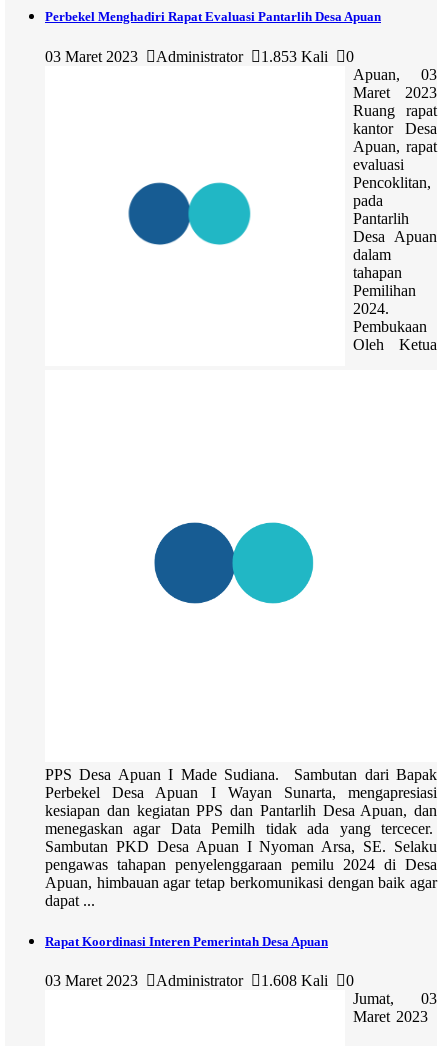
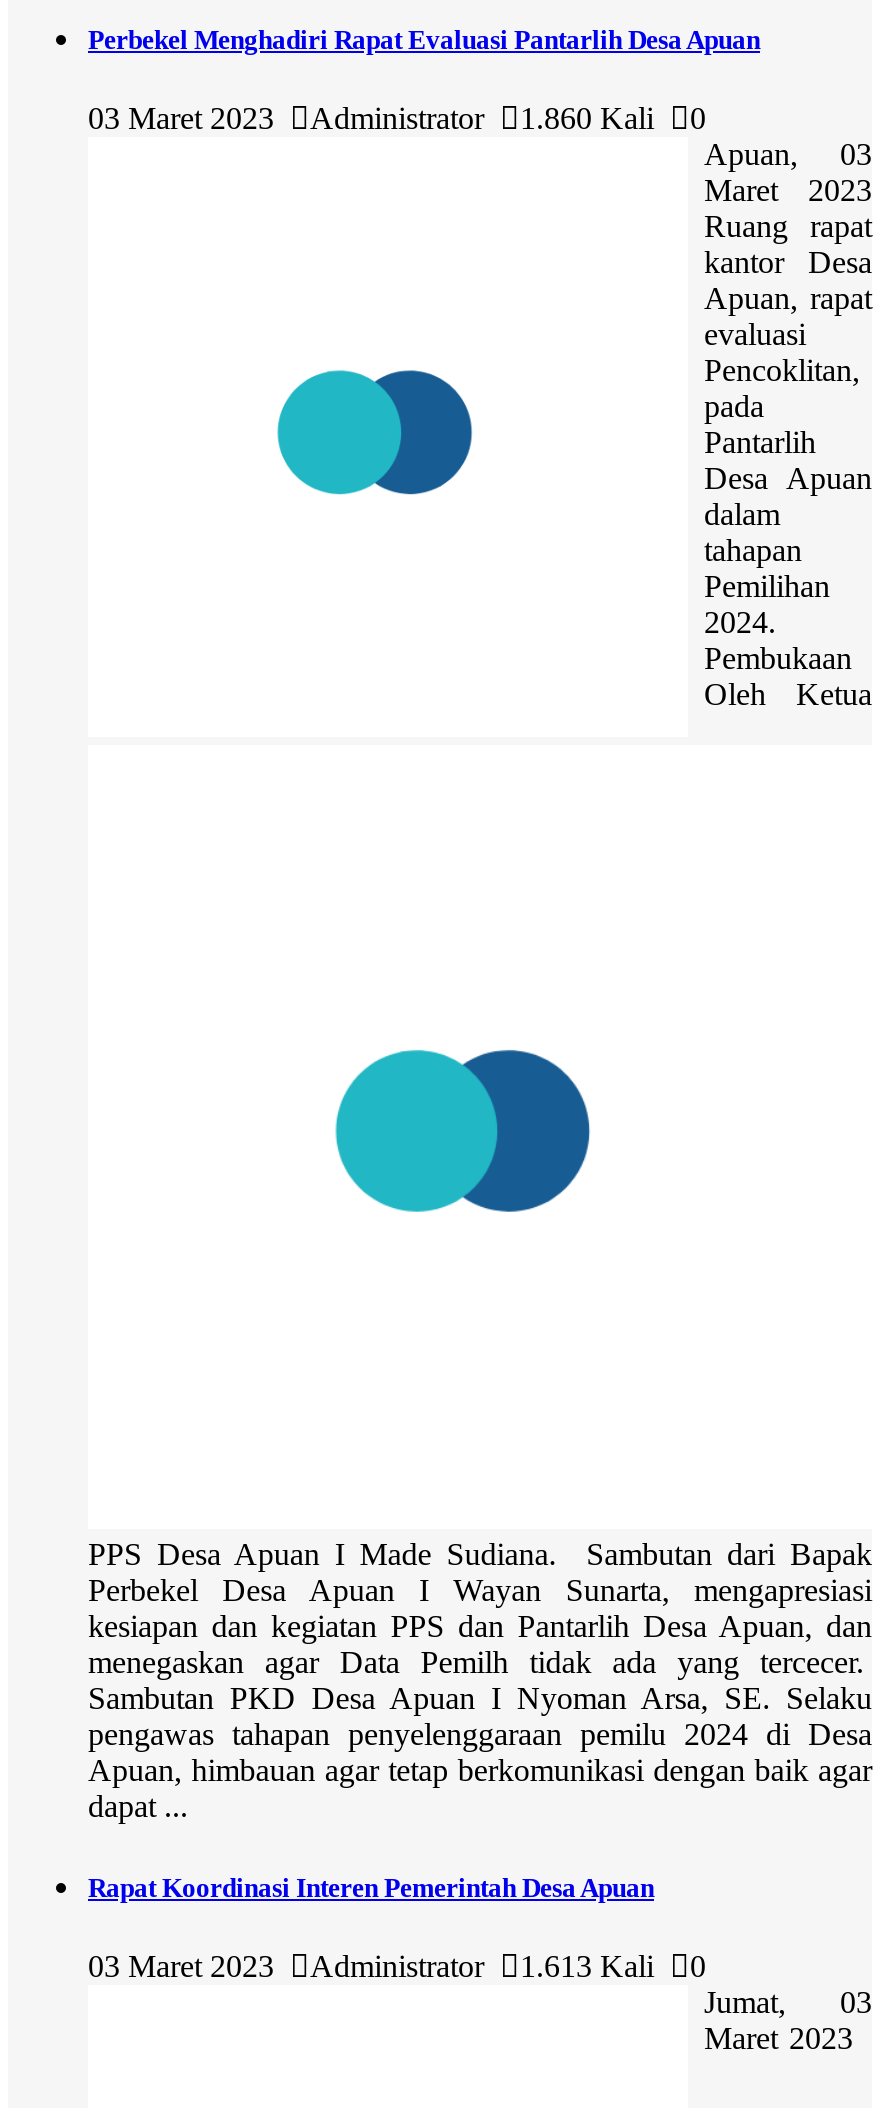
- 03 Maret 2023 Administrator 1.853 Kali 0
+ 03 Maret 2023 Administrator 1.860 Kali 0

- [image]
+ [image]

- [image]
+ [image]

- 03 Maret 2023 Administrator 1.608 Kali 0
+ 03 Maret 2023 Administrator 1.613 Kali 0
